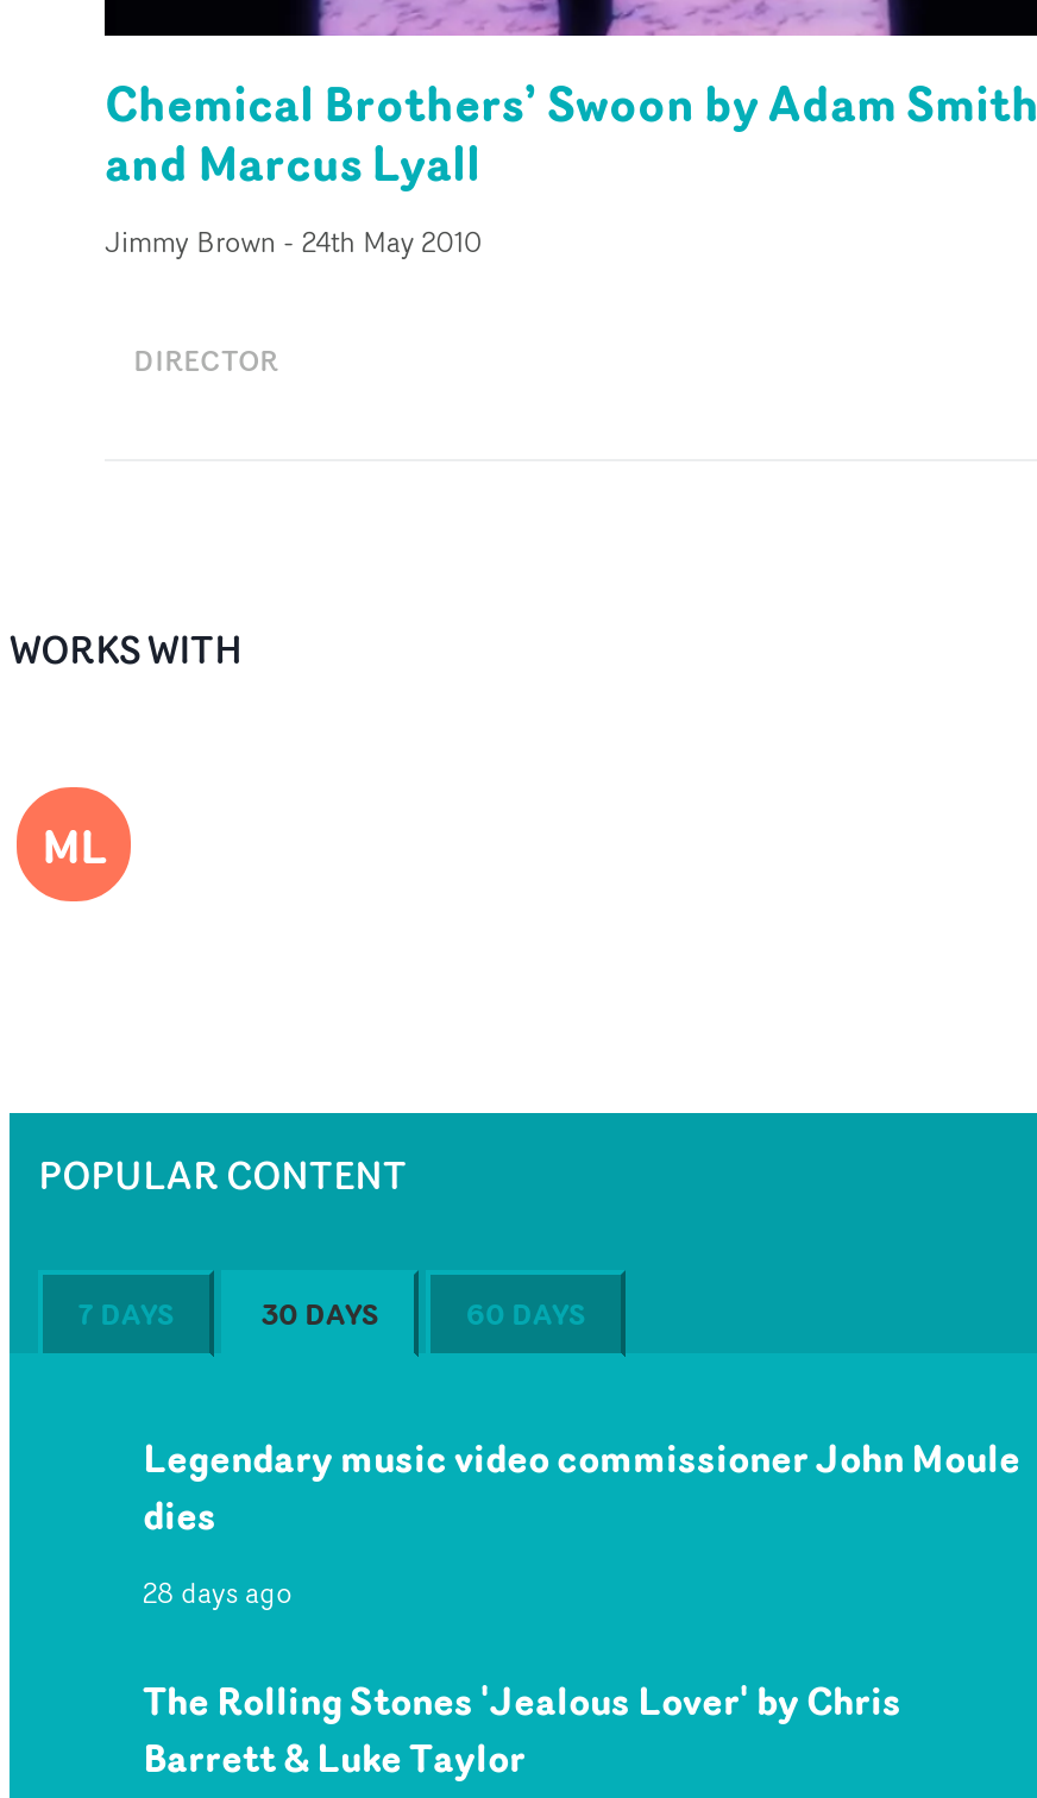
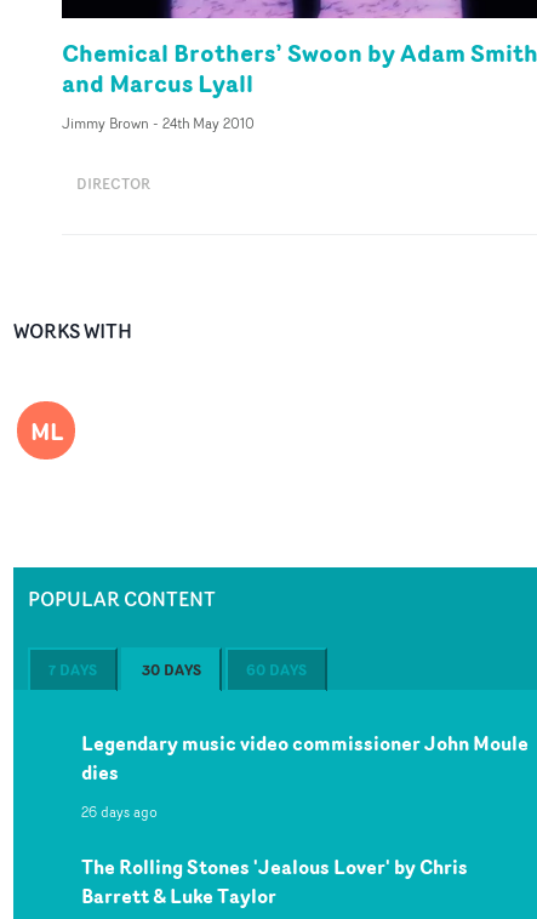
- 28 days ago
+ 26 days ago
